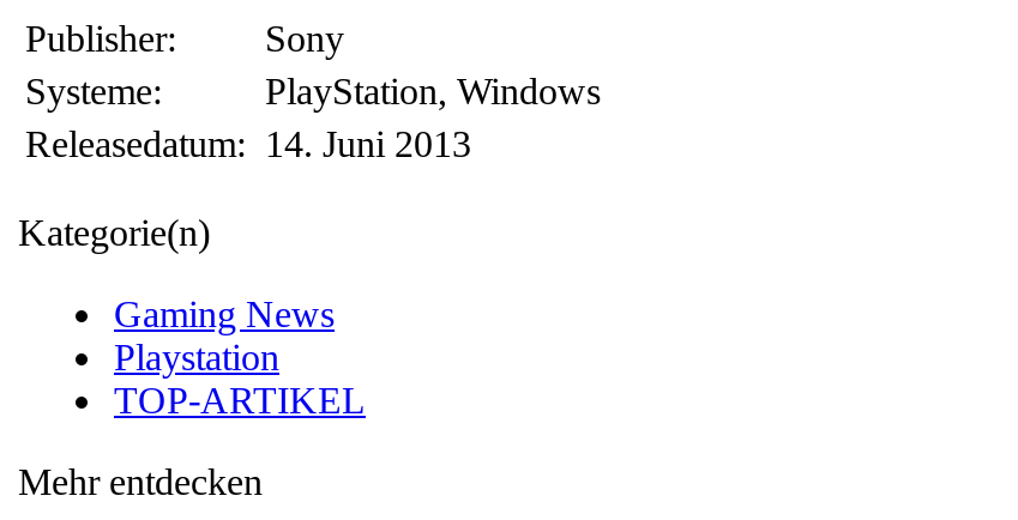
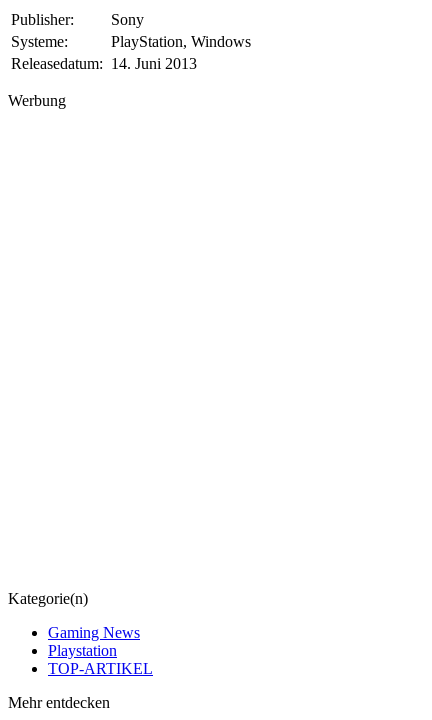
+ Werbung
